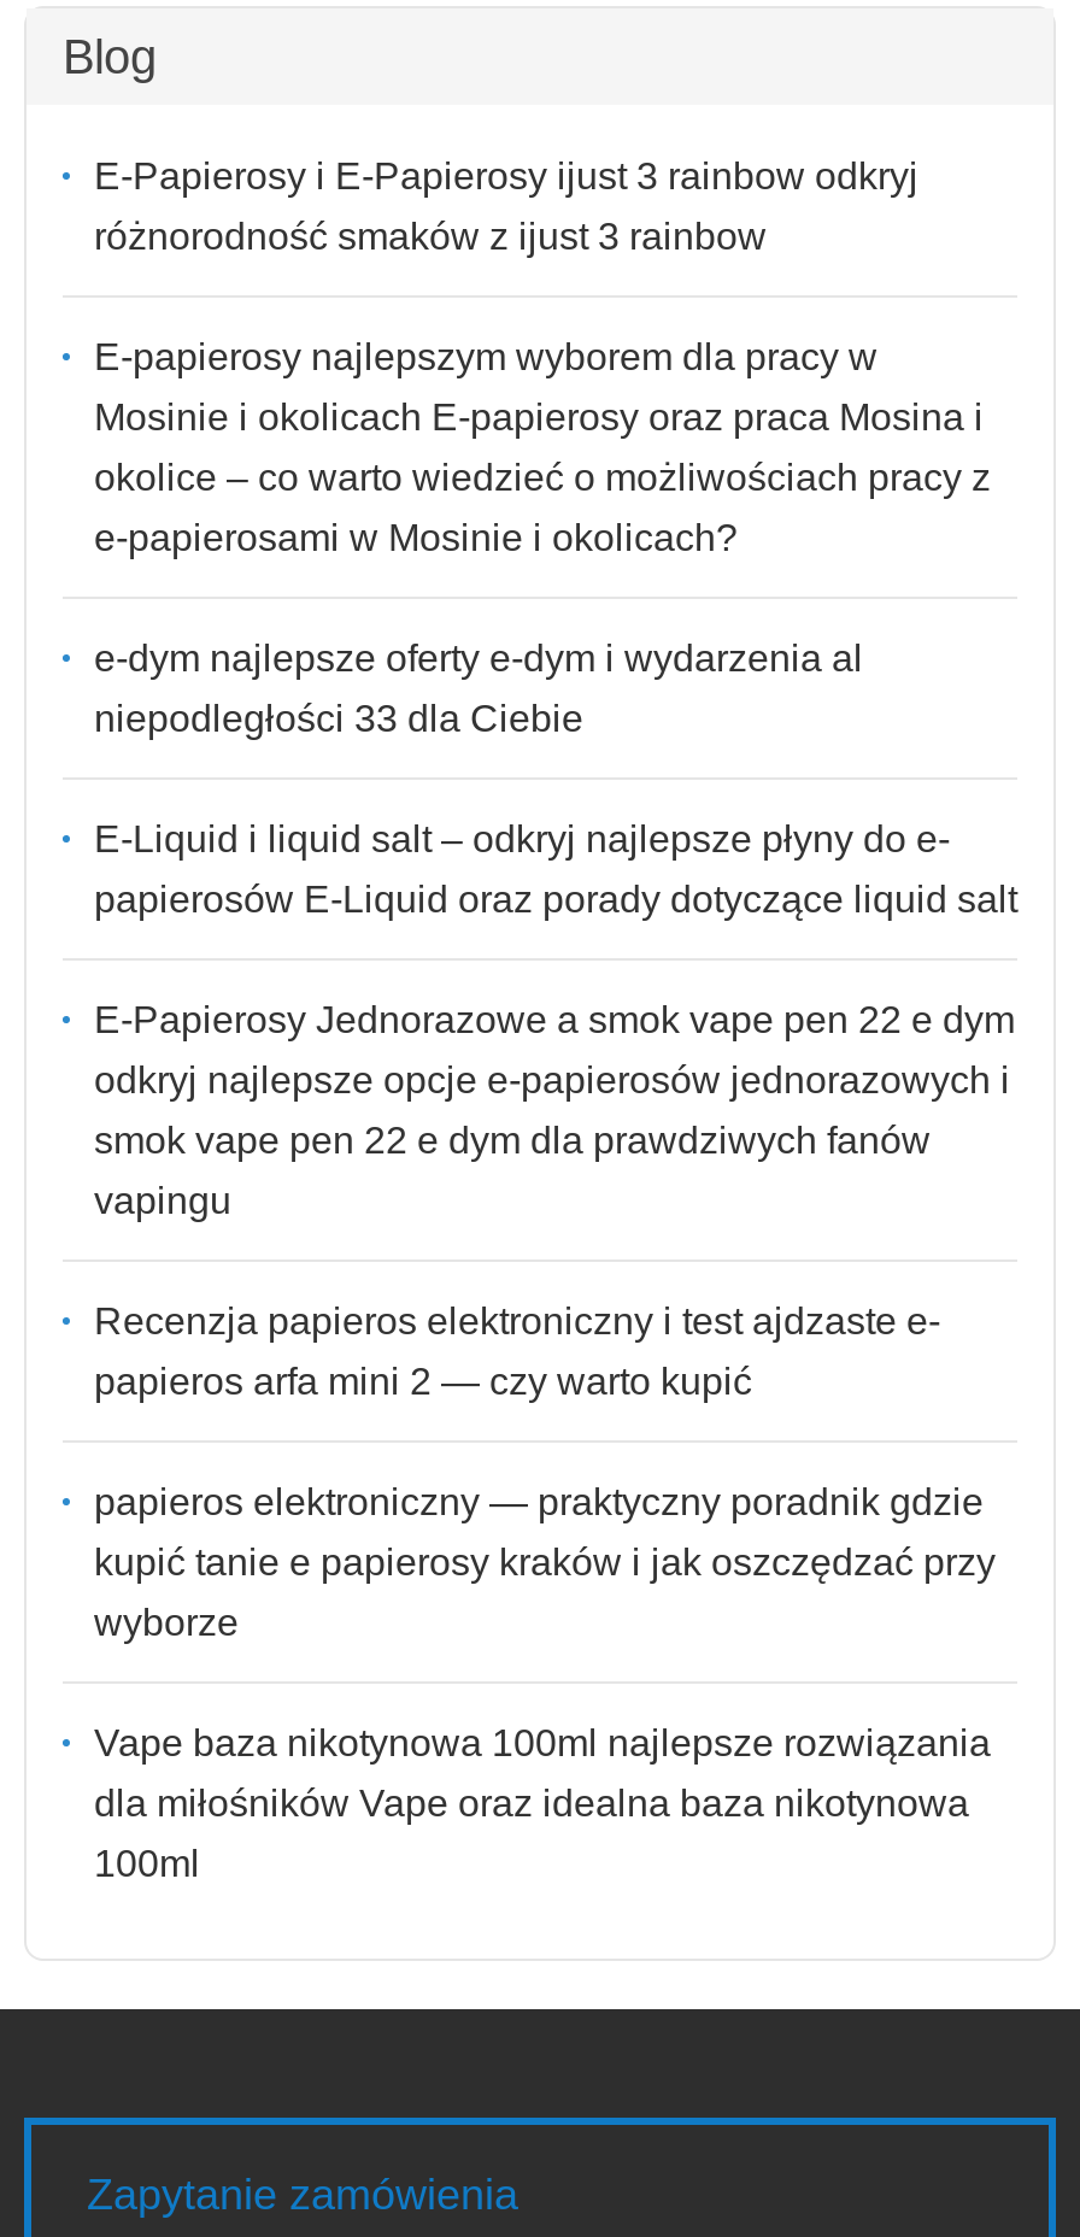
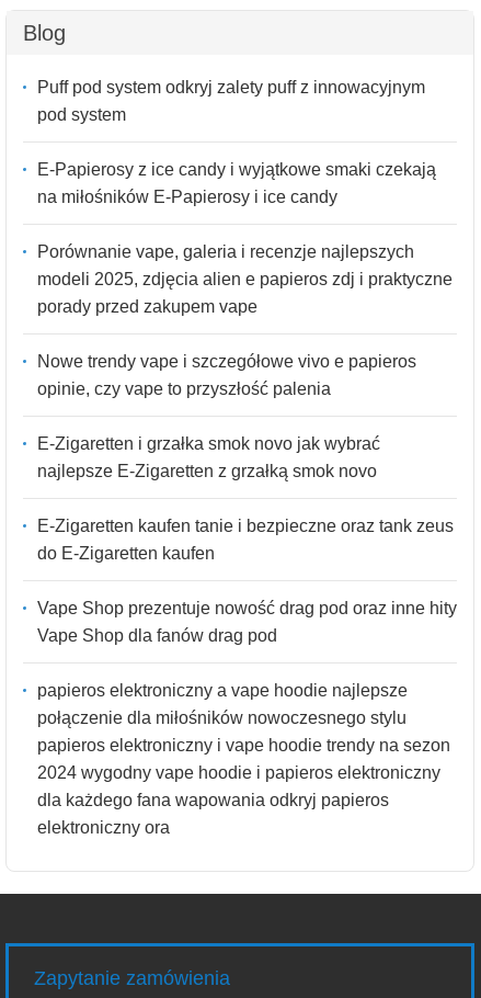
- E-Papierosy i E-Papierosy ijust 3 rainbow odkryj
- różnorodność smaków z ijust 3 rainbow
- E-papierosy najlepszym wyborem dla pracy w
- Mosinie i okolicach E-papierosy oraz praca Mosina i
- okolice – co warto wiedzieć o możliwościach pracy z
- e-papierosami w Mosinie i okolicach?
- e-dym najlepsze oferty e-dym i wydarzenia al
- niepodległości 33 dla Ciebie
- E-Liquid i liquid salt – odkryj najlepsze płyny do e-
- papierosów E-Liquid oraz porady dotyczące liquid salt
- E-Papierosy Jednorazowe a smok vape pen 22 e dym
- odkryj najlepsze opcje e-papierosów jednorazowych i
- smok vape pen 22 e dym dla prawdziwych fanów
- vapingu
- Recenzja papieros elektroniczny i test ajdzaste e-
- papieros arfa mini 2 — czy warto kupić
- papieros elektroniczny — praktyczny poradnik gdzie
- kupić tanie e papierosy kraków i jak oszczędzać przy
- wyborze
- Vape baza nikotynowa 100ml najlepsze rozwiązania
- dla miłośników Vape oraz idealna baza nikotynowa
- 100ml
+ Puff pod system odkryj zalety puff z innowacyjnym
+ pod system
+ E-Papierosy z ice candy i wyjątkowe smaki czekają
+ na miłośników E-Papierosy i ice candy
+ Porównanie vape, galeria i recenzje najlepszych
+ modeli 2025, zdjęcia alien e papieros zdj i praktyczne
+ porady przed zakupem vape
+ Nowe trendy vape i szczegółowe vivo e papieros
+ opinie, czy vape to przyszłość palenia
+ E-Zigaretten i grzałka smok novo jak wybrać
+ najlepsze E-Zigaretten z grzałką smok novo
+ E-Zigaretten kaufen tanie i bezpieczne oraz tank zeus
+ do E-Zigaretten kaufen
+ Vape Shop prezentuje nowość drag pod oraz inne hity
+ Vape Shop dla fanów drag pod
+ papieros elektroniczny a vape hoodie najlepsze
+ połączenie dla miłośników nowoczesnego stylu
+ papieros elektroniczny i vape hoodie trendy na sezon
+ 2024 wygodny vape hoodie i papieros elektroniczny
+ dla każdego fana wapowania odkryj papieros
+ elektroniczny ora
